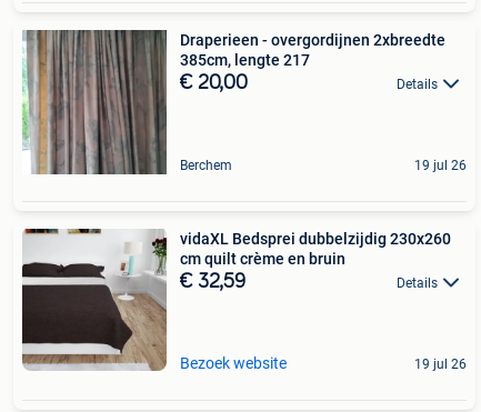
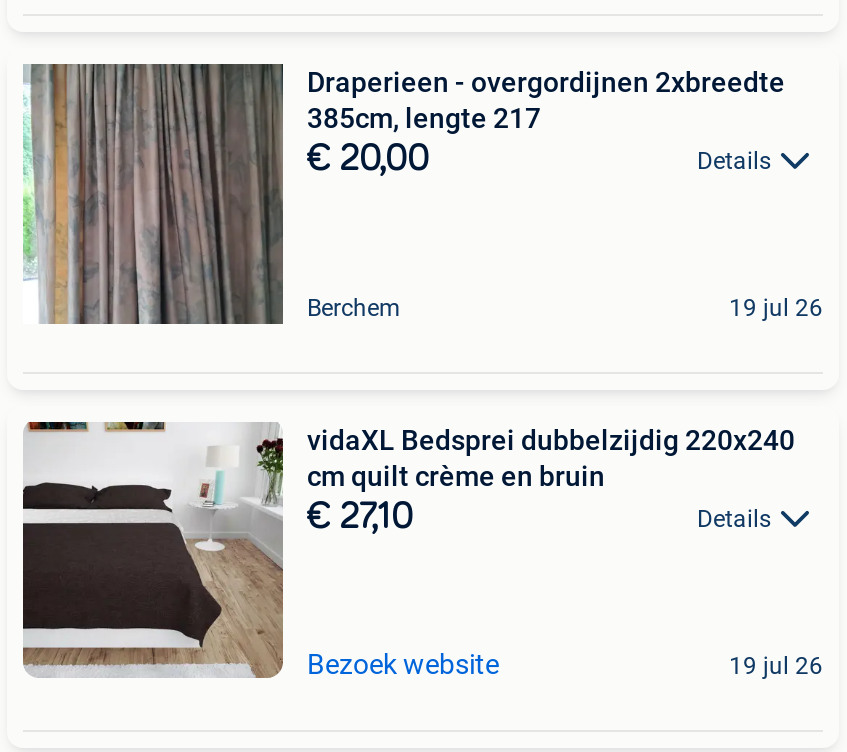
- vidaXL Bedsprei dubbelzijdig 230x260
+ vidaXL Bedsprei dubbelzijdig 220x240

- € 32,59
+ € 27,10
